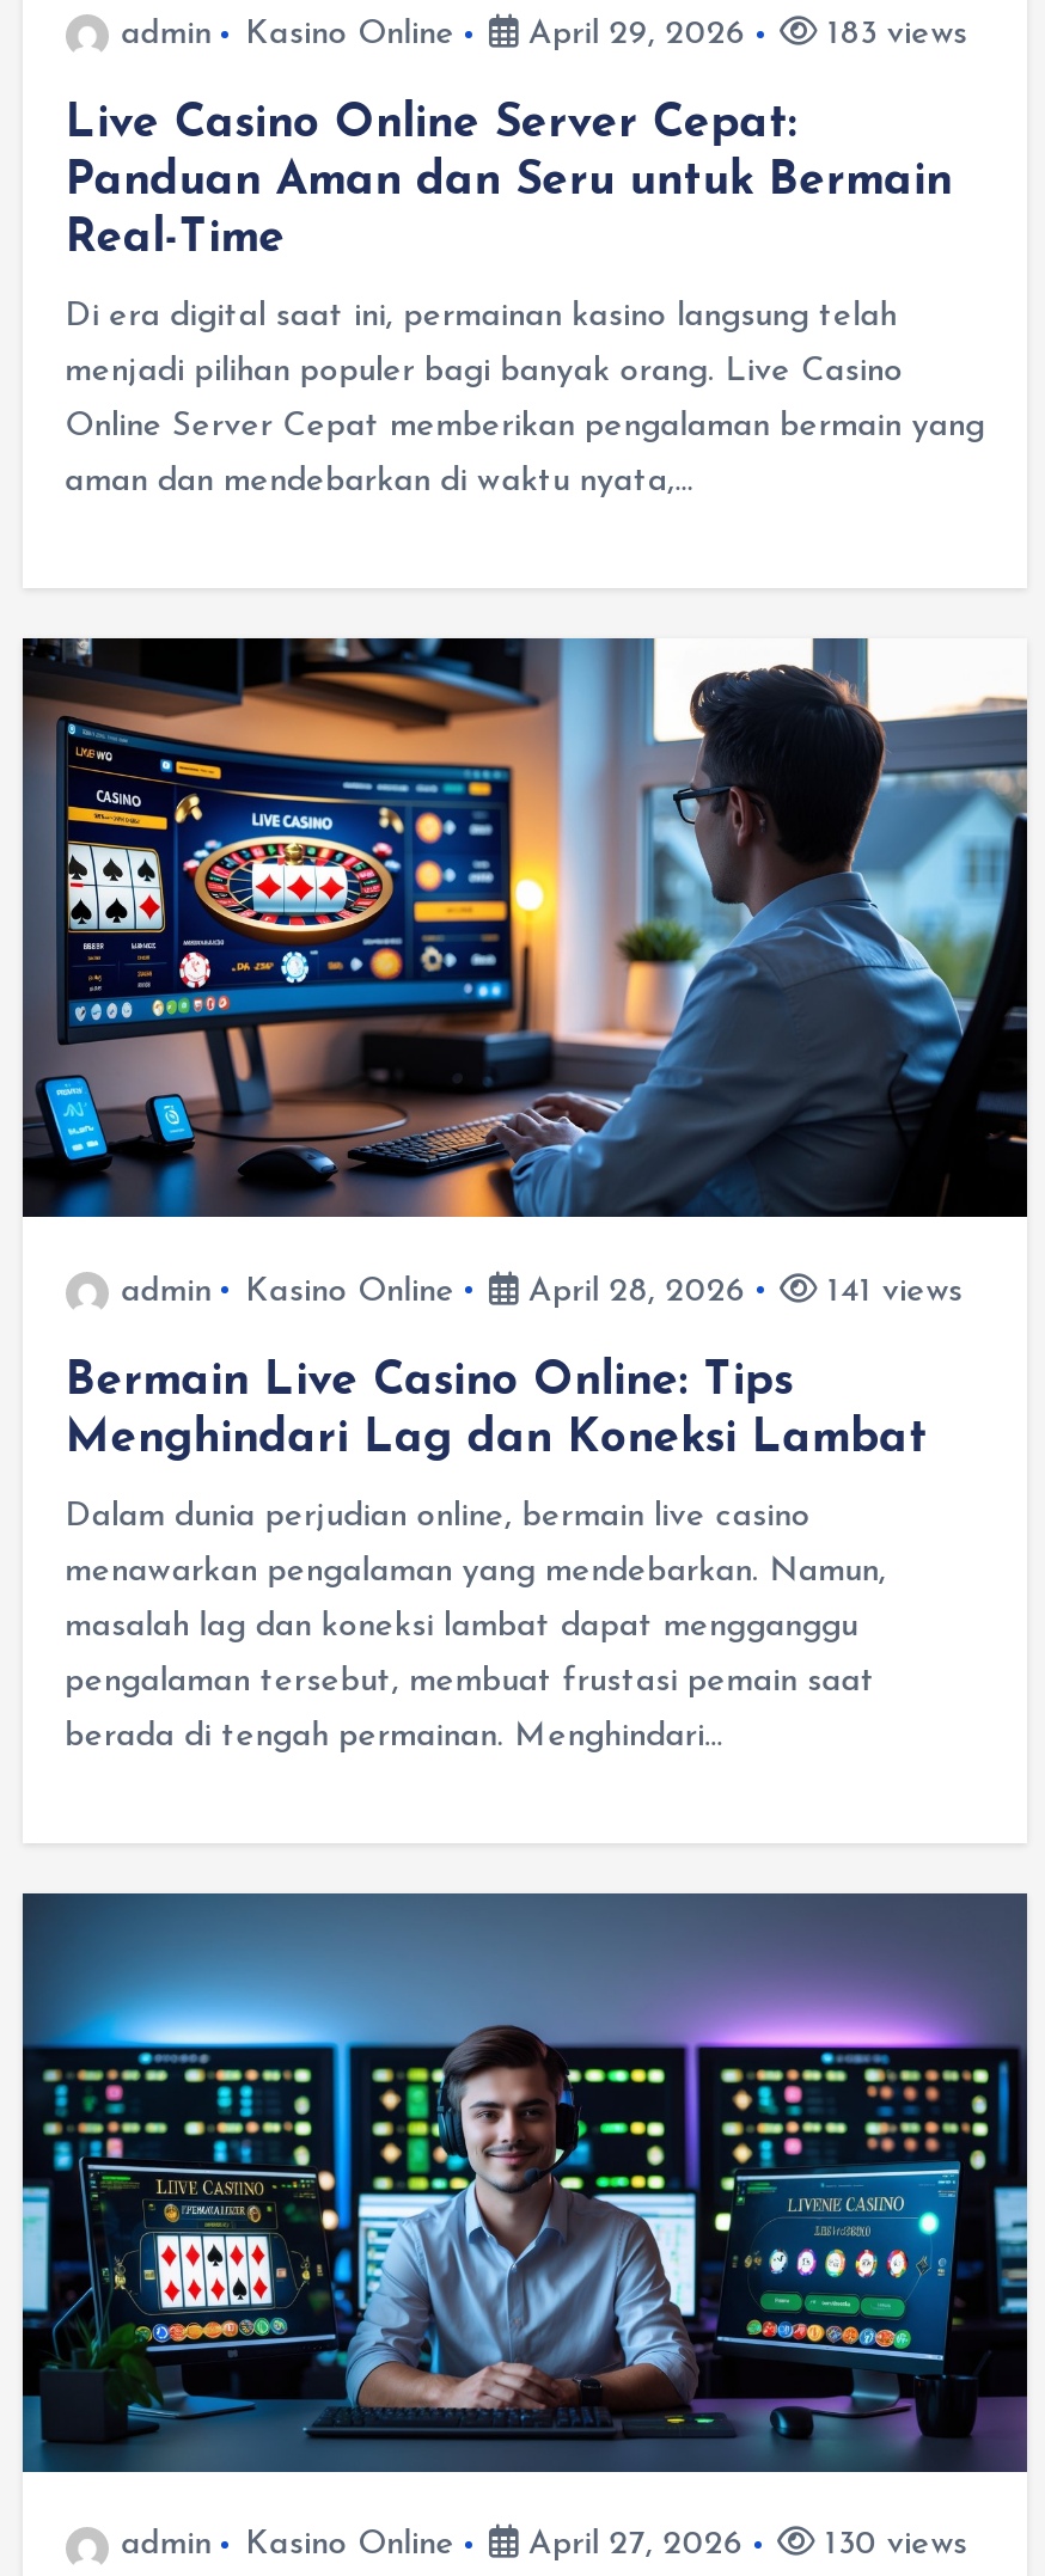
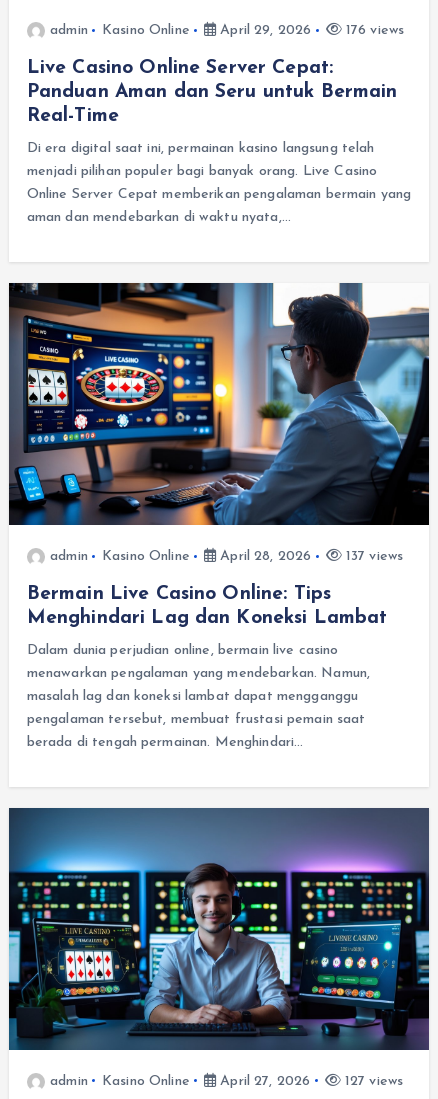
- 183 views
+ 176 views

- 141 views
+ 137 views

- 130 views
+ 127 views
